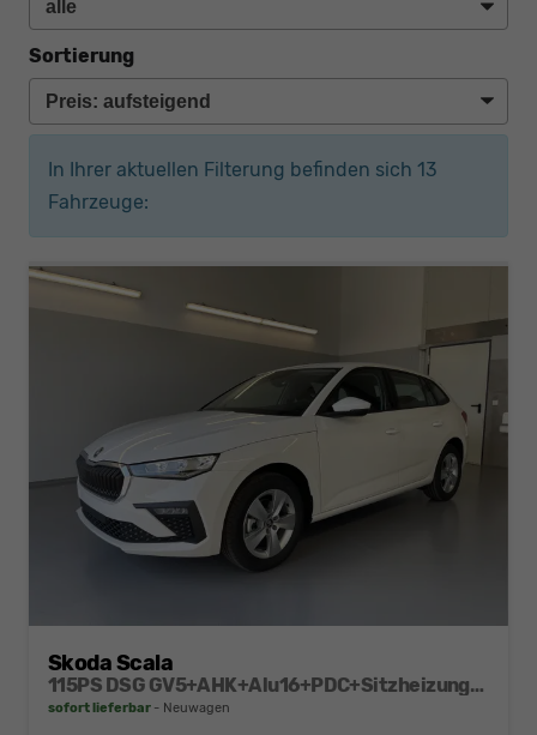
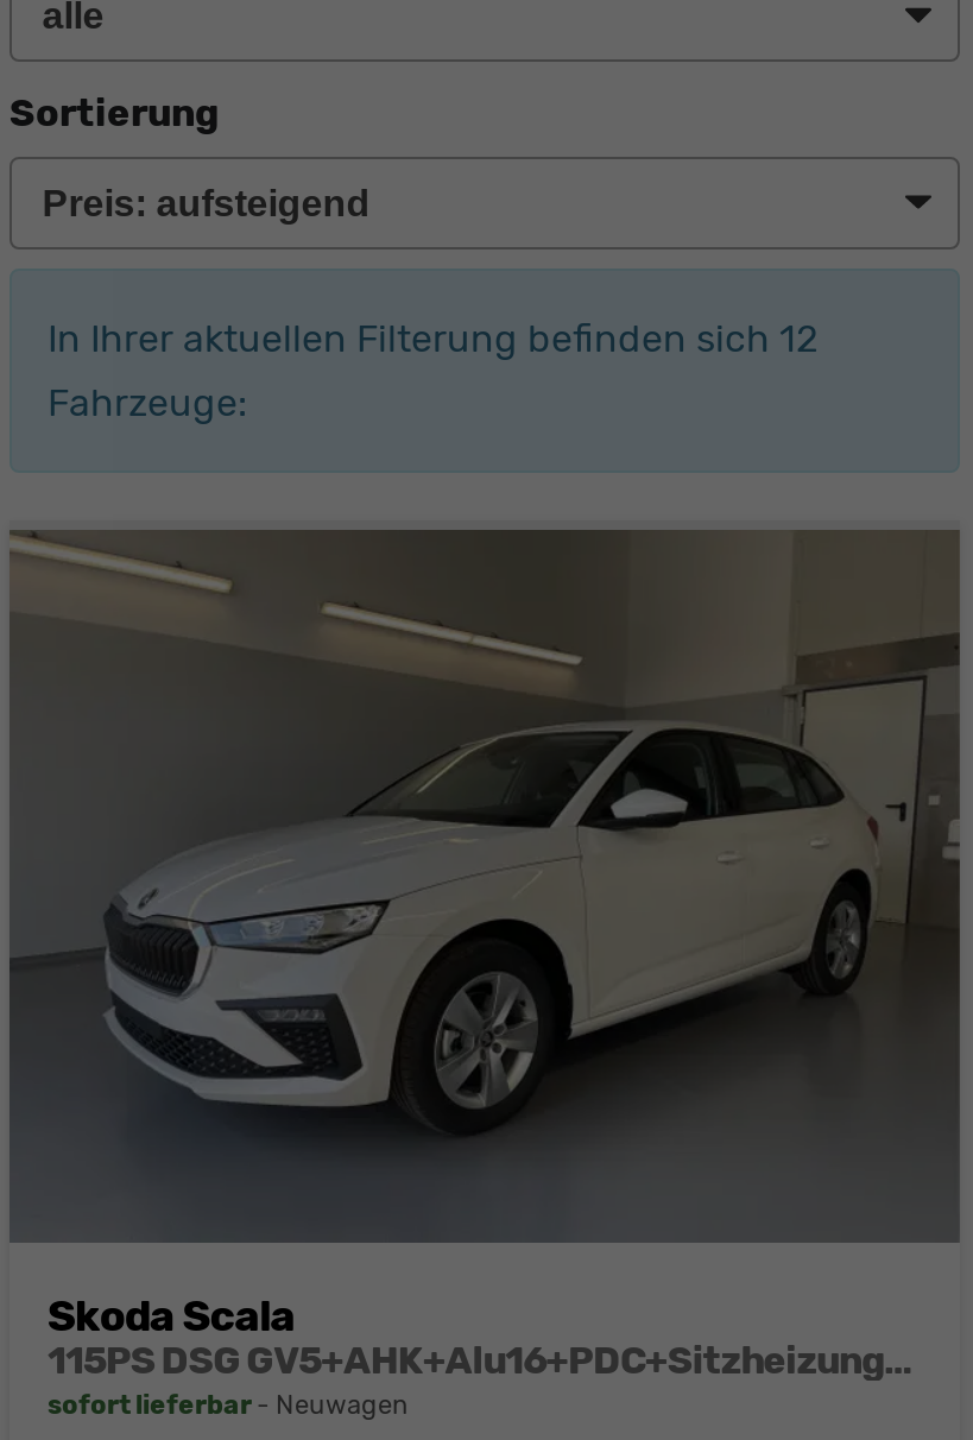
- In Ihrer aktuellen Filterung befinden sich 13
+ In Ihrer aktuellen Filterung befinden sich 12
